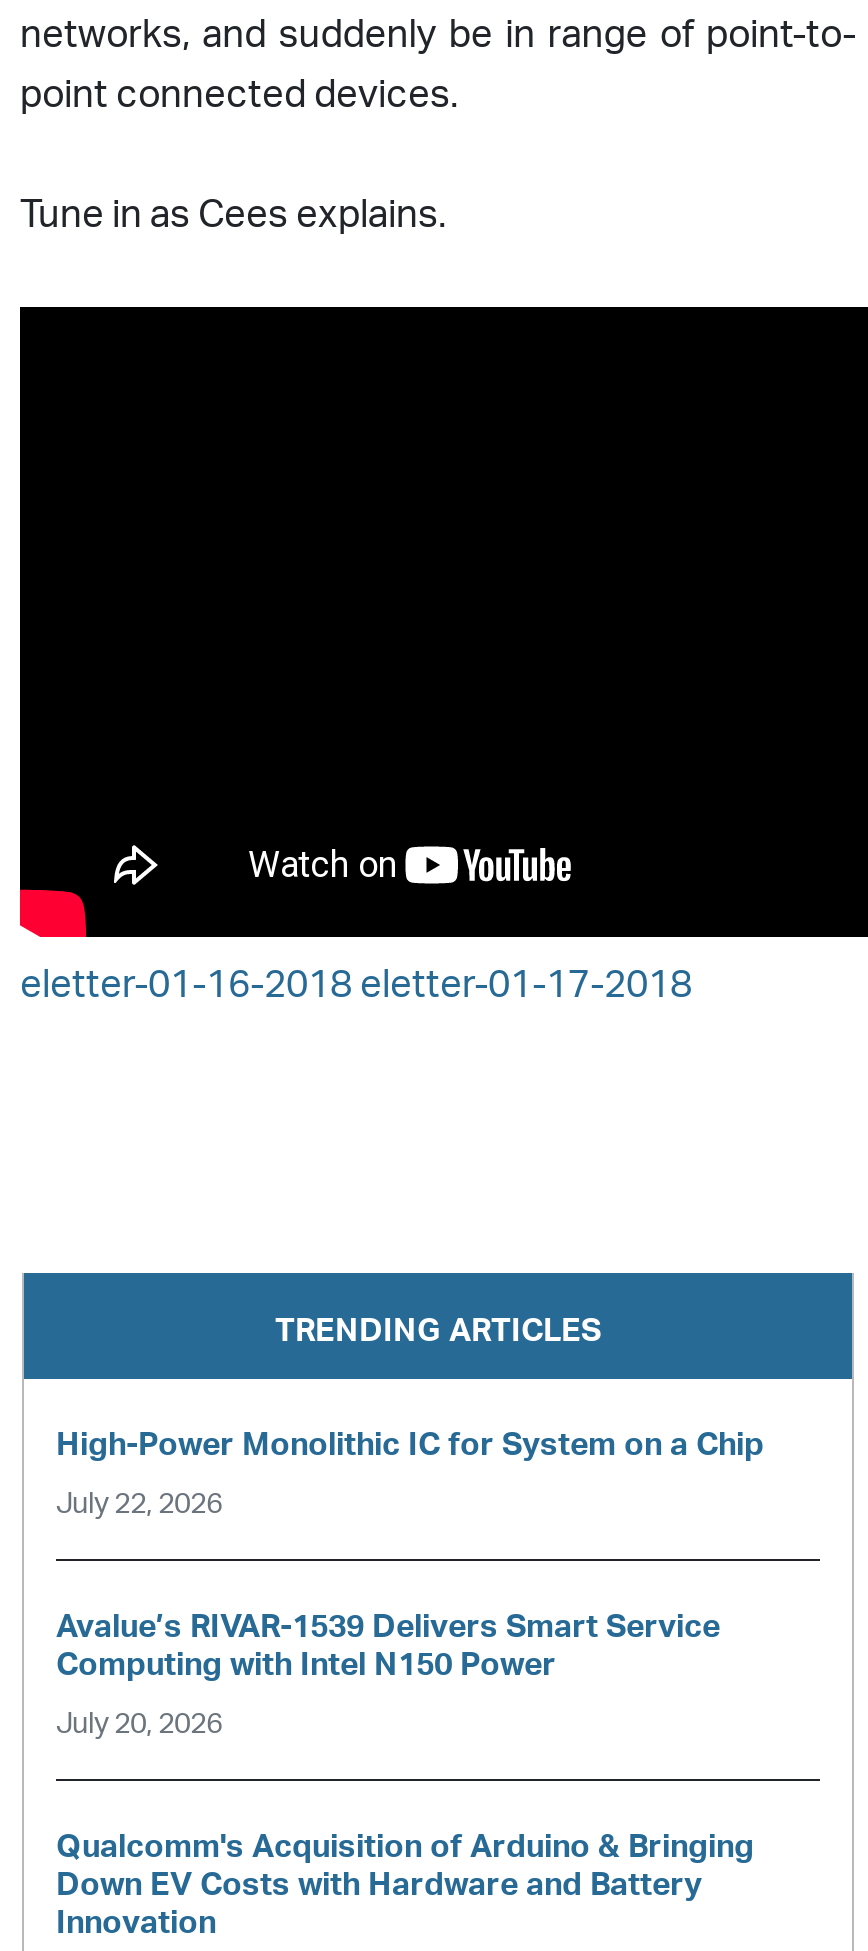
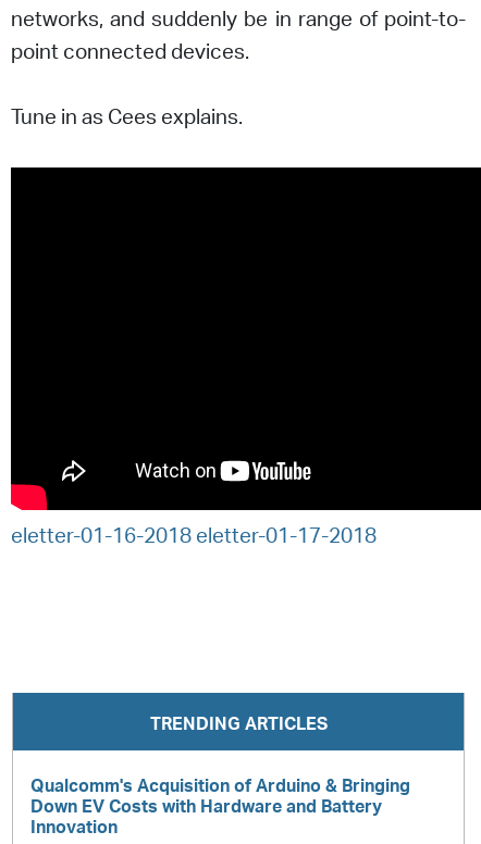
- High-Power Monolithic IC for System on a Chip
- July 22, 2026

- Avalue’s RIVAR-1539 Delivers Smart Service
- Computing with Intel N150 Power
- July 20, 2026
